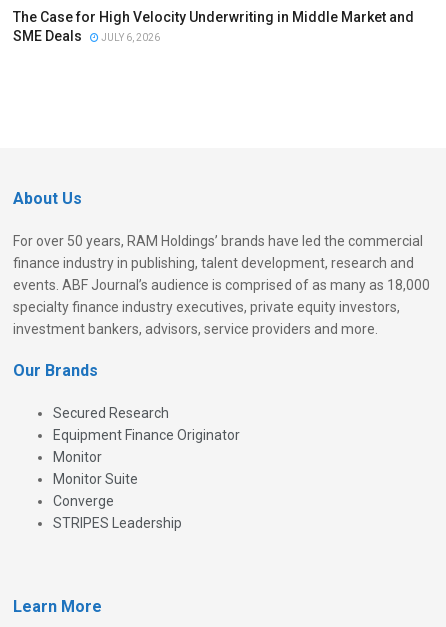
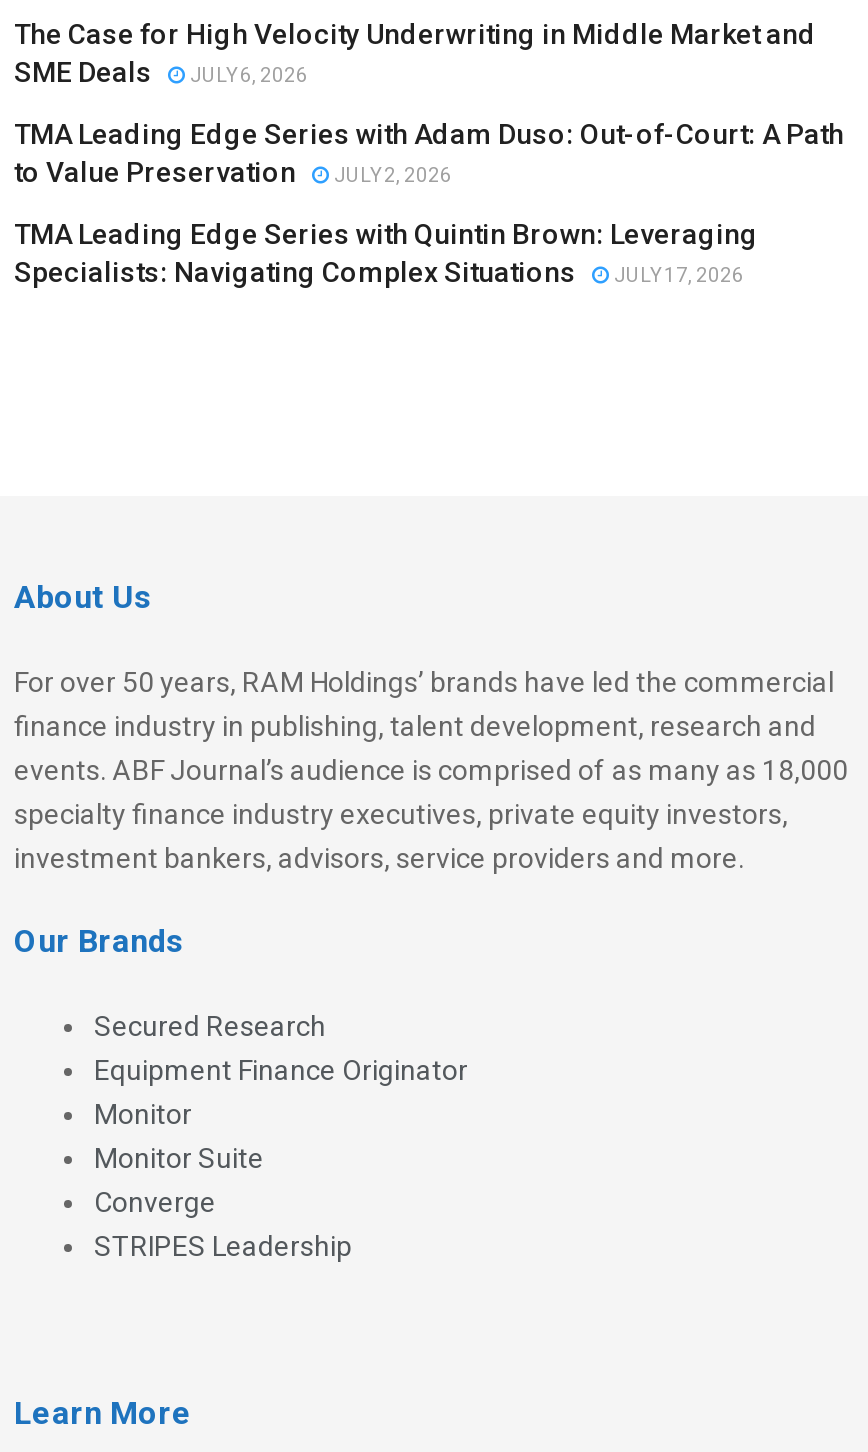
+ TMA Leading Edge Series with Adam Duso: Out-of-Court: A Path
+ to Value Preservation
+ JULY 2, 2026
+ TMA Leading Edge Series with Quintin Brown: Leveraging
+ Specialists: Navigating Complex Situations
+ JULY 17, 2026
